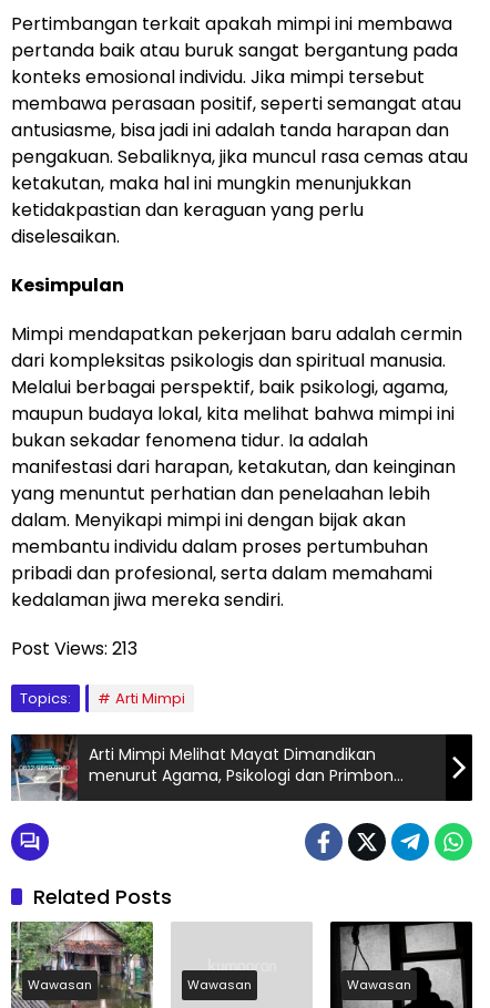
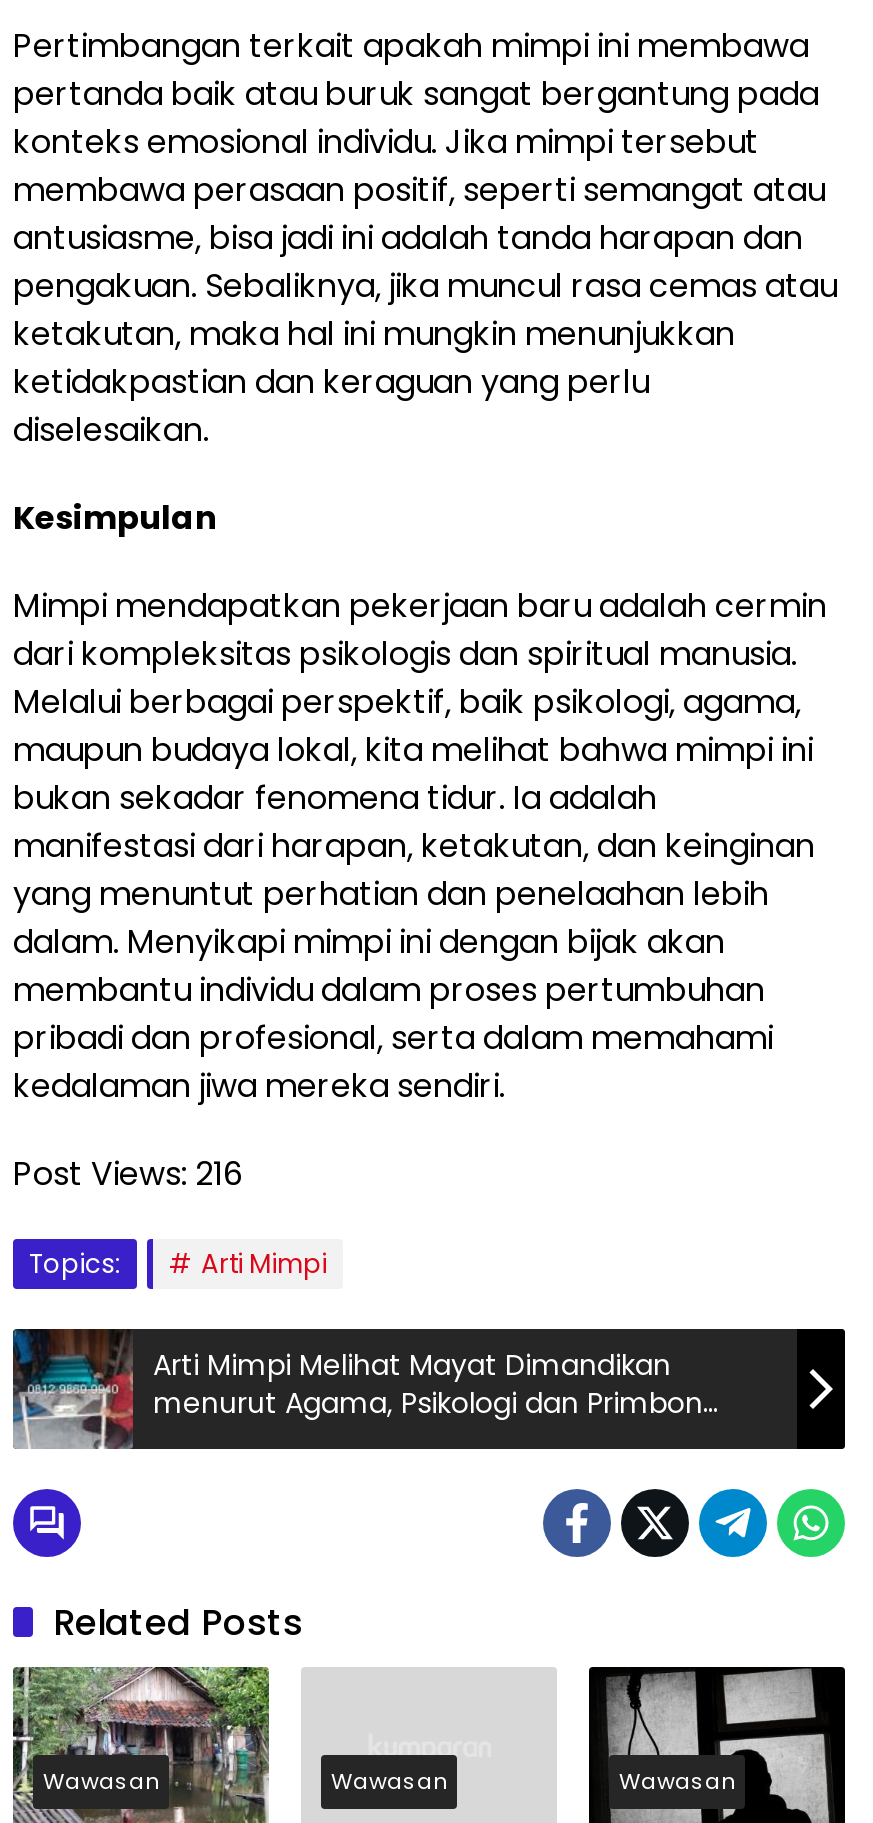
- Post Views: 213
+ Post Views: 216
